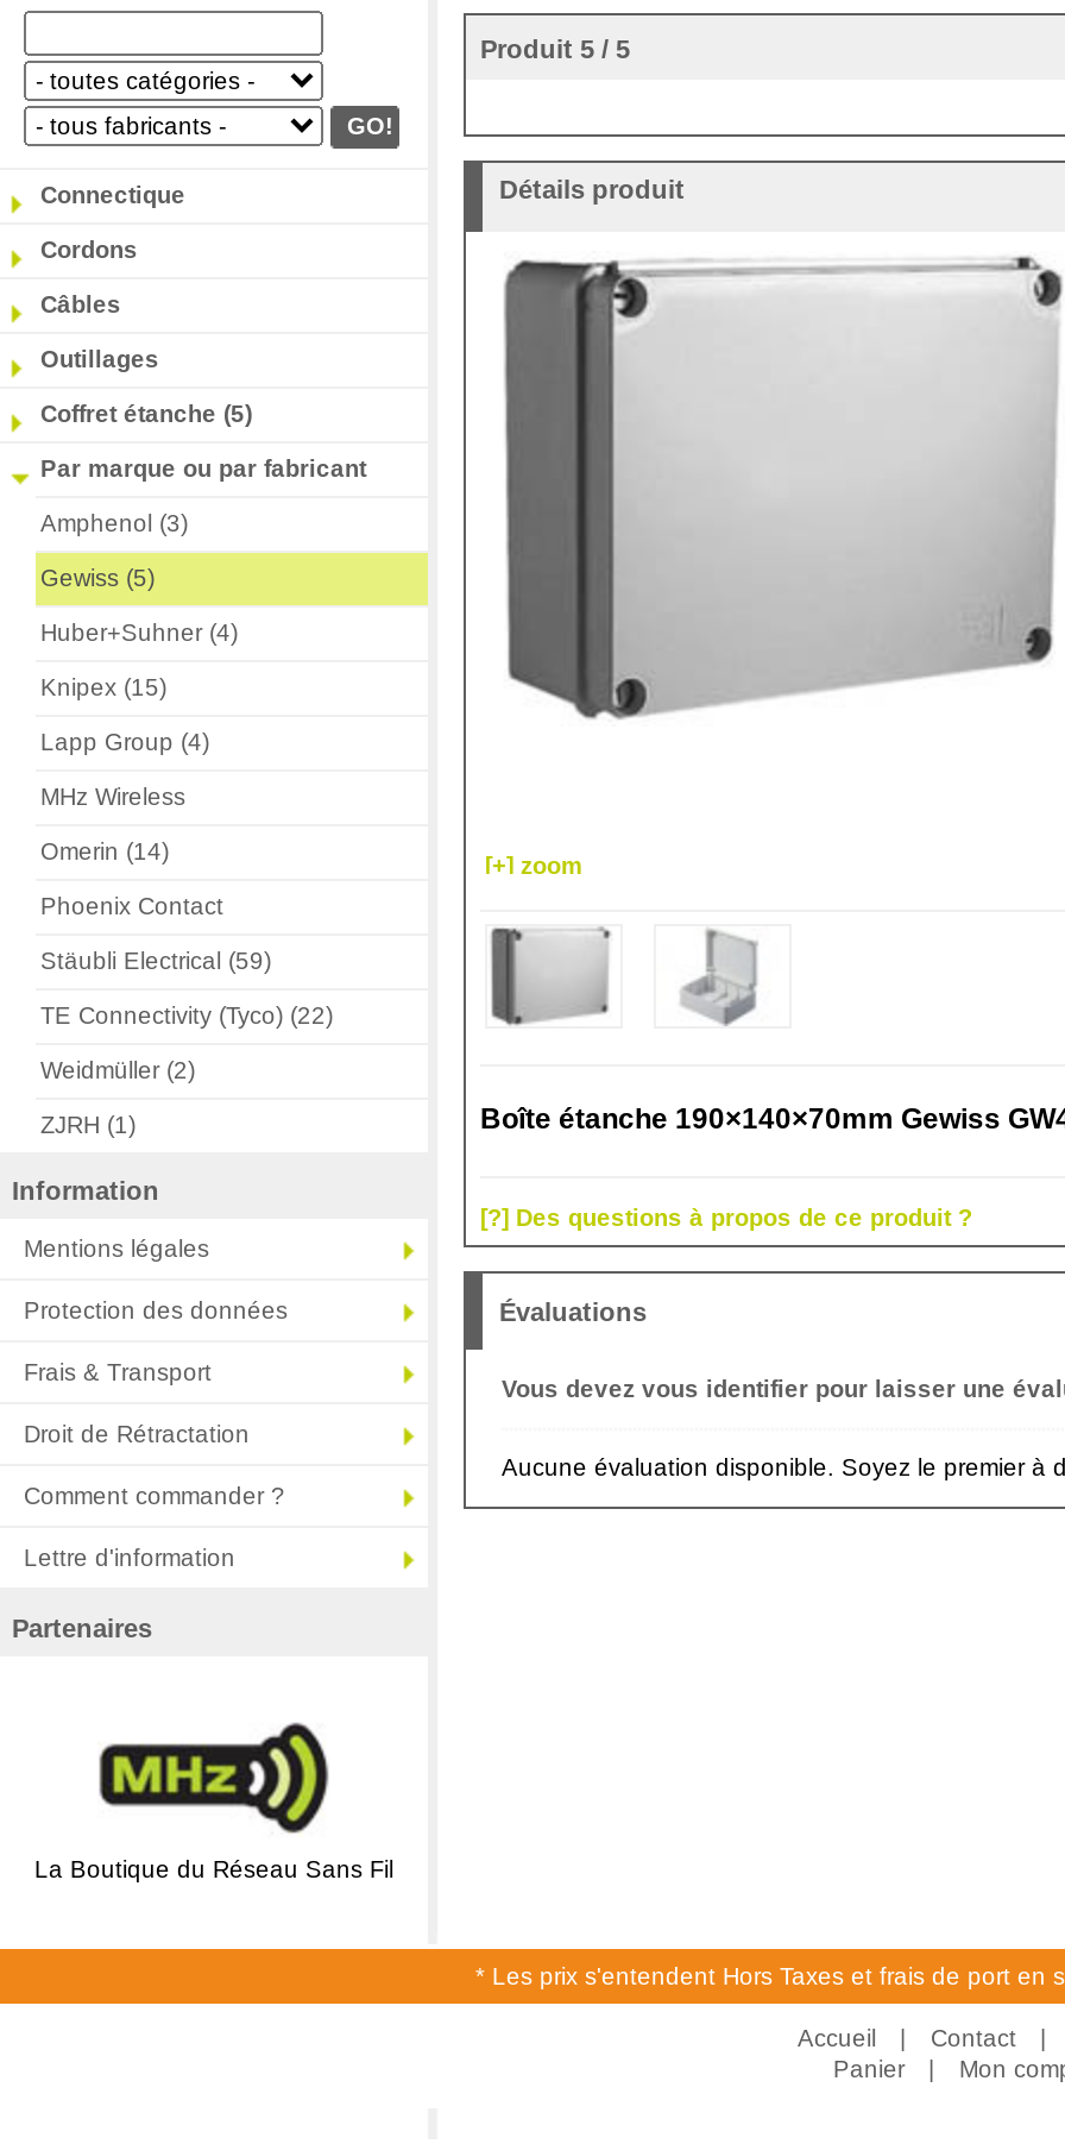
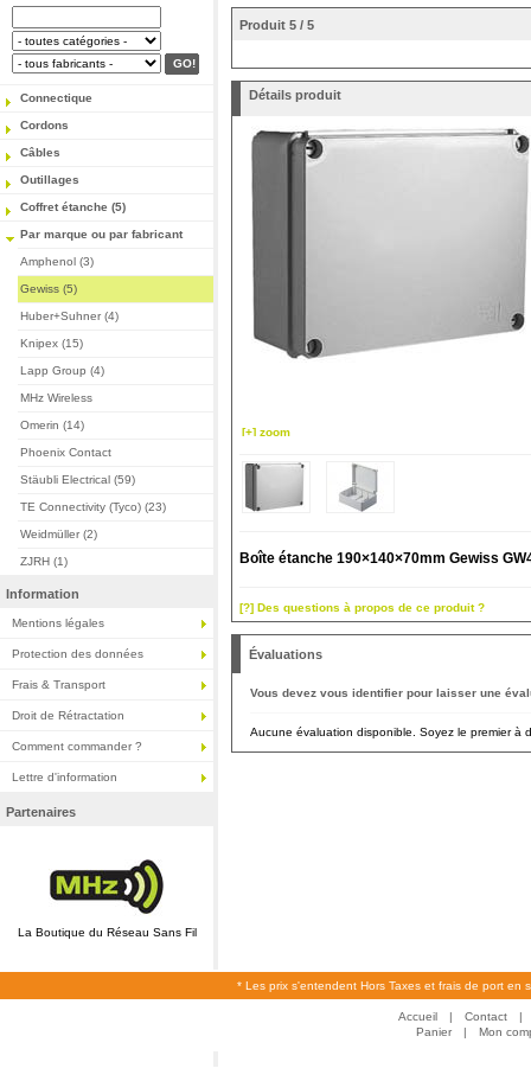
- TE Connectivity (Tyco) (22)
+ TE Connectivity (Tyco) (23)
